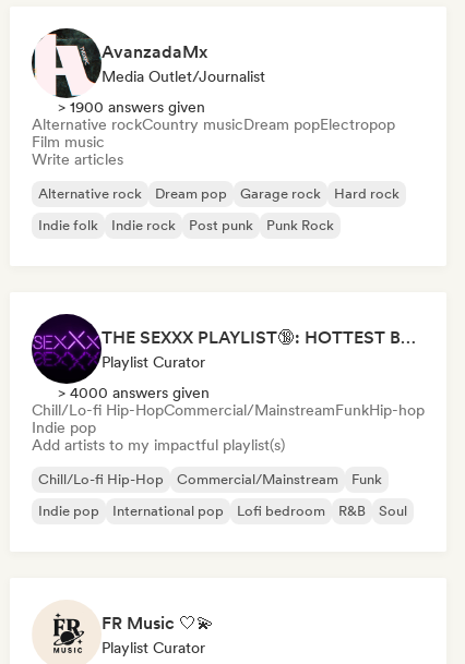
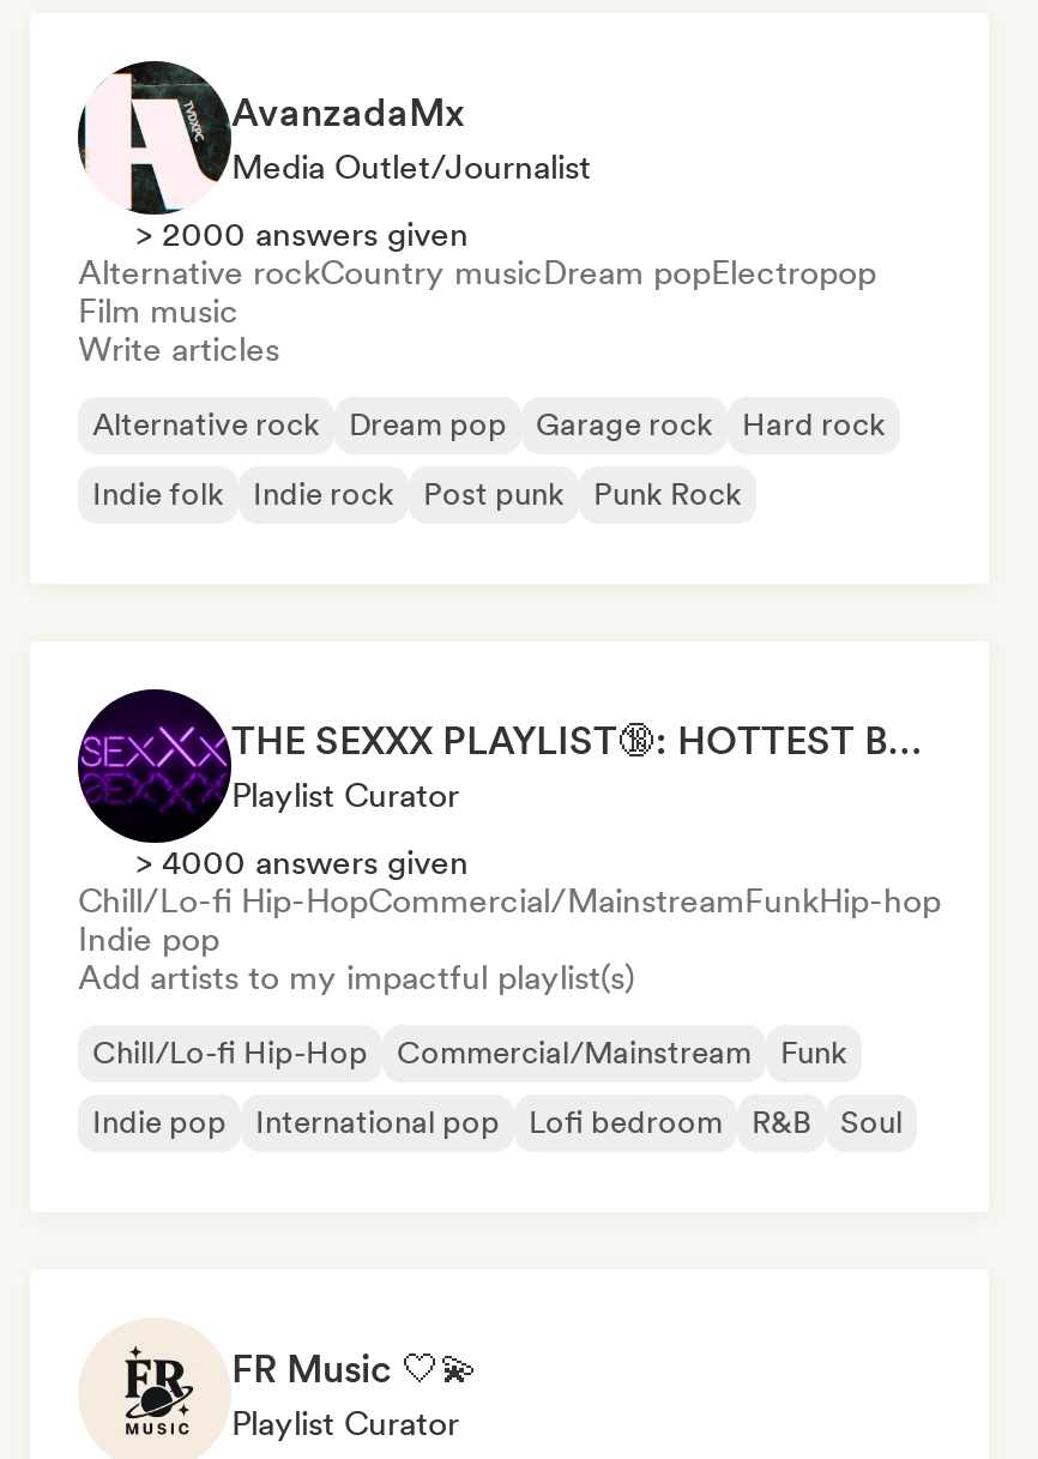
- > 1900 answers given
+ > 2000 answers given
